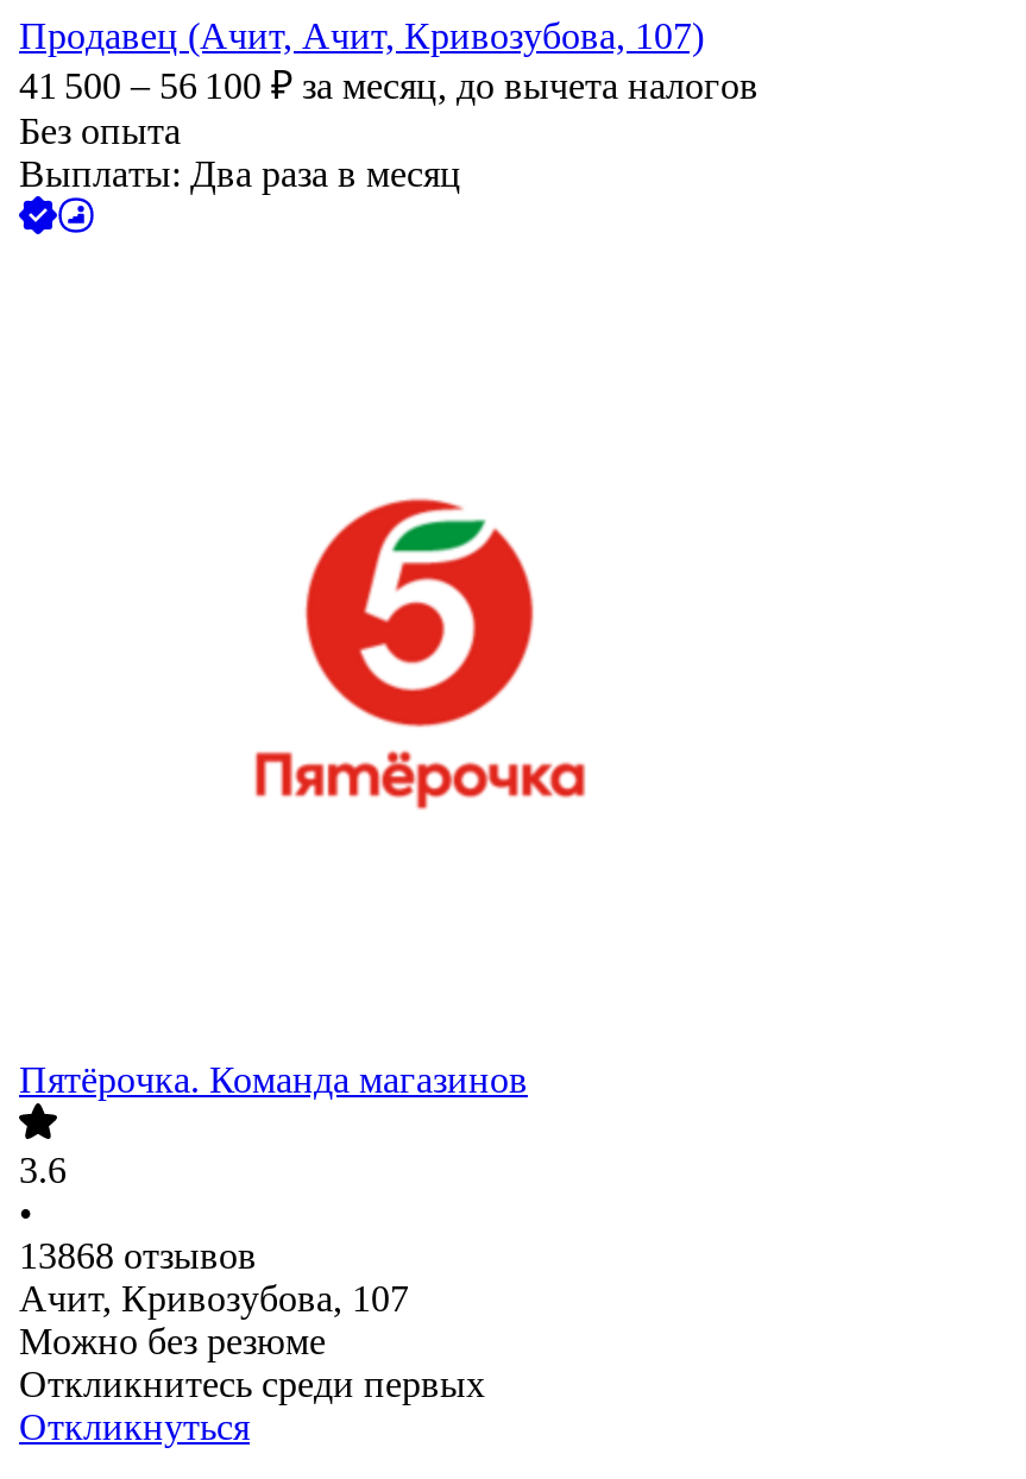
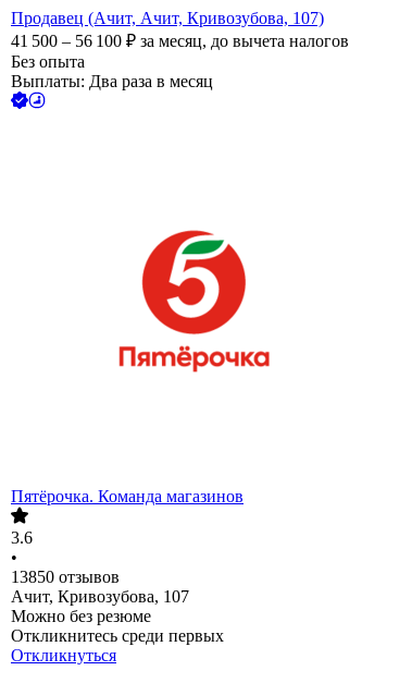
- 13868 отзывов
+ 13850 отзывов
